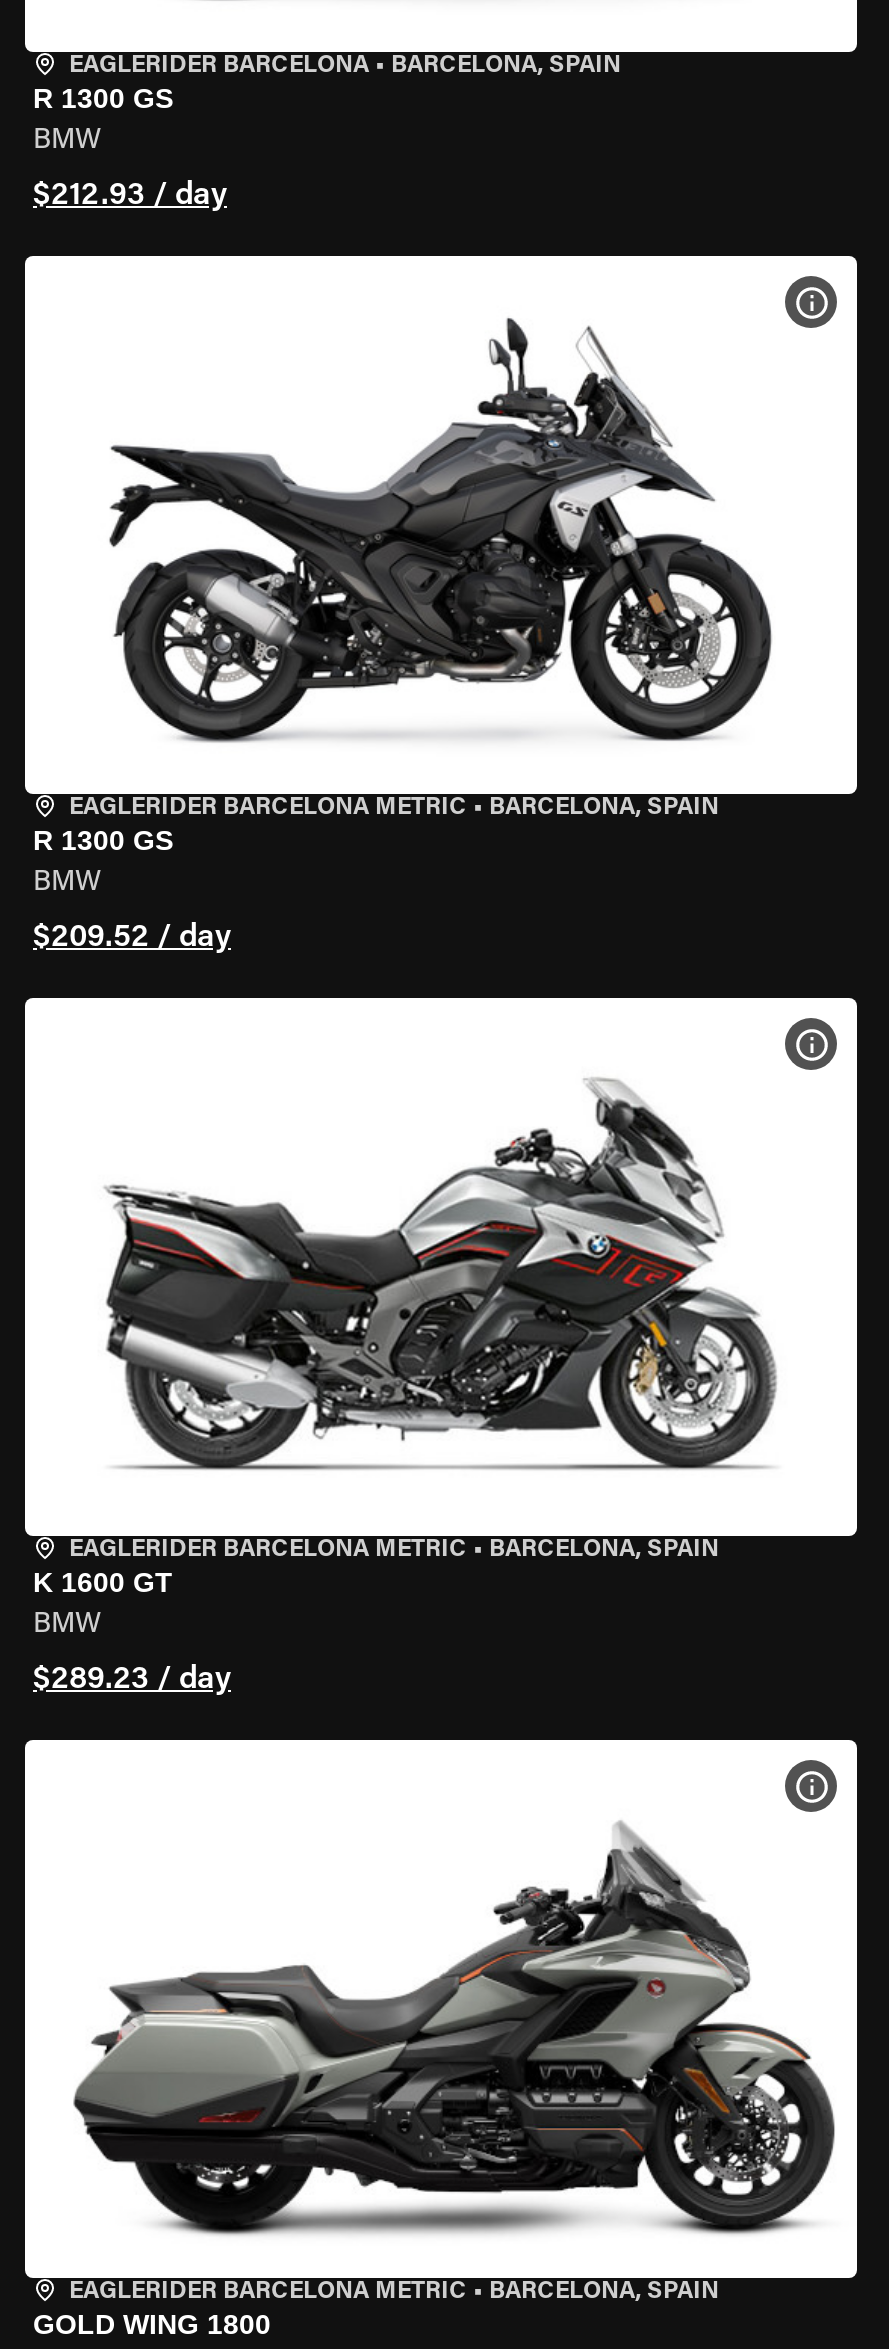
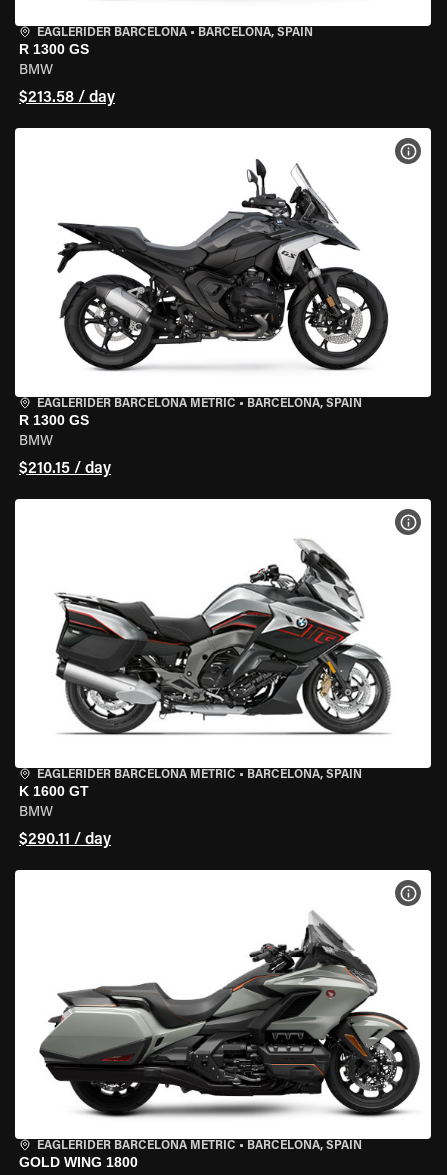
- $212.93 / day
+ $213.58 / day

- $209.52 / day
+ $210.15 / day

- $289.23 / day
+ $290.11 / day
